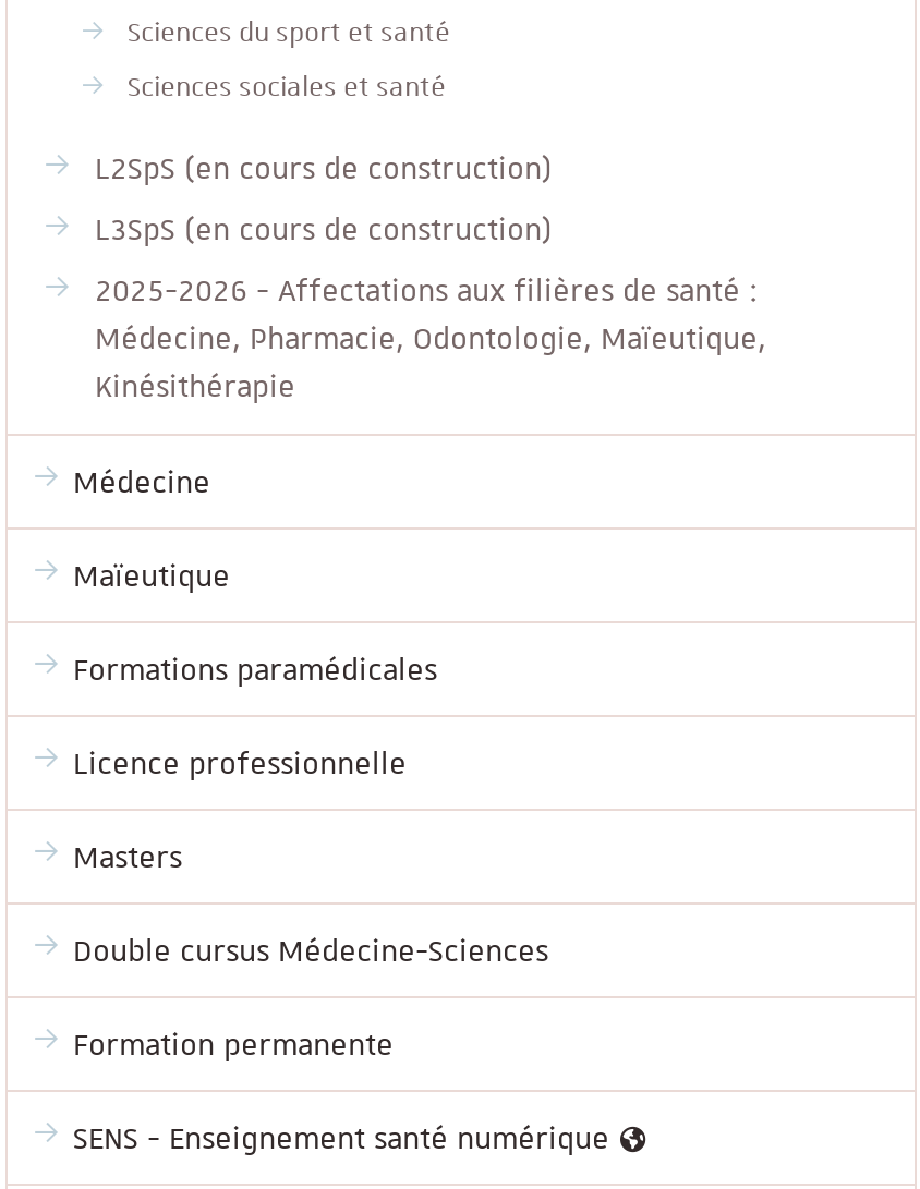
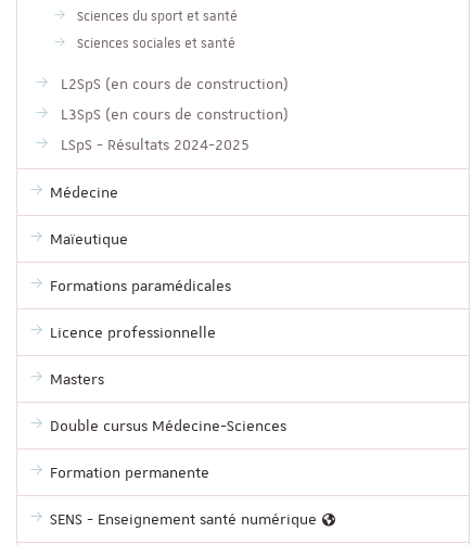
- 2025-2026 - Affectations aux filières de santé :
- Médecine, Pharmacie, Odontologie, Maïeutique,
- Kinésithérapie
+ LSpS - Résultats 2024-2025
